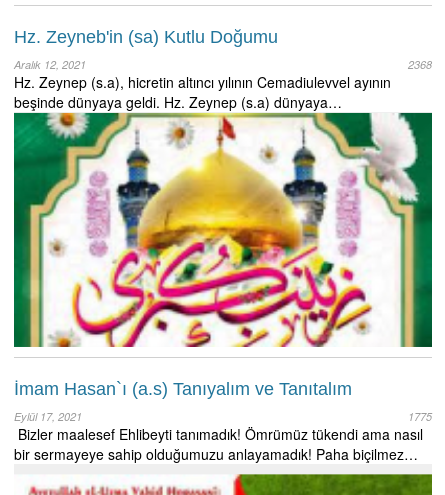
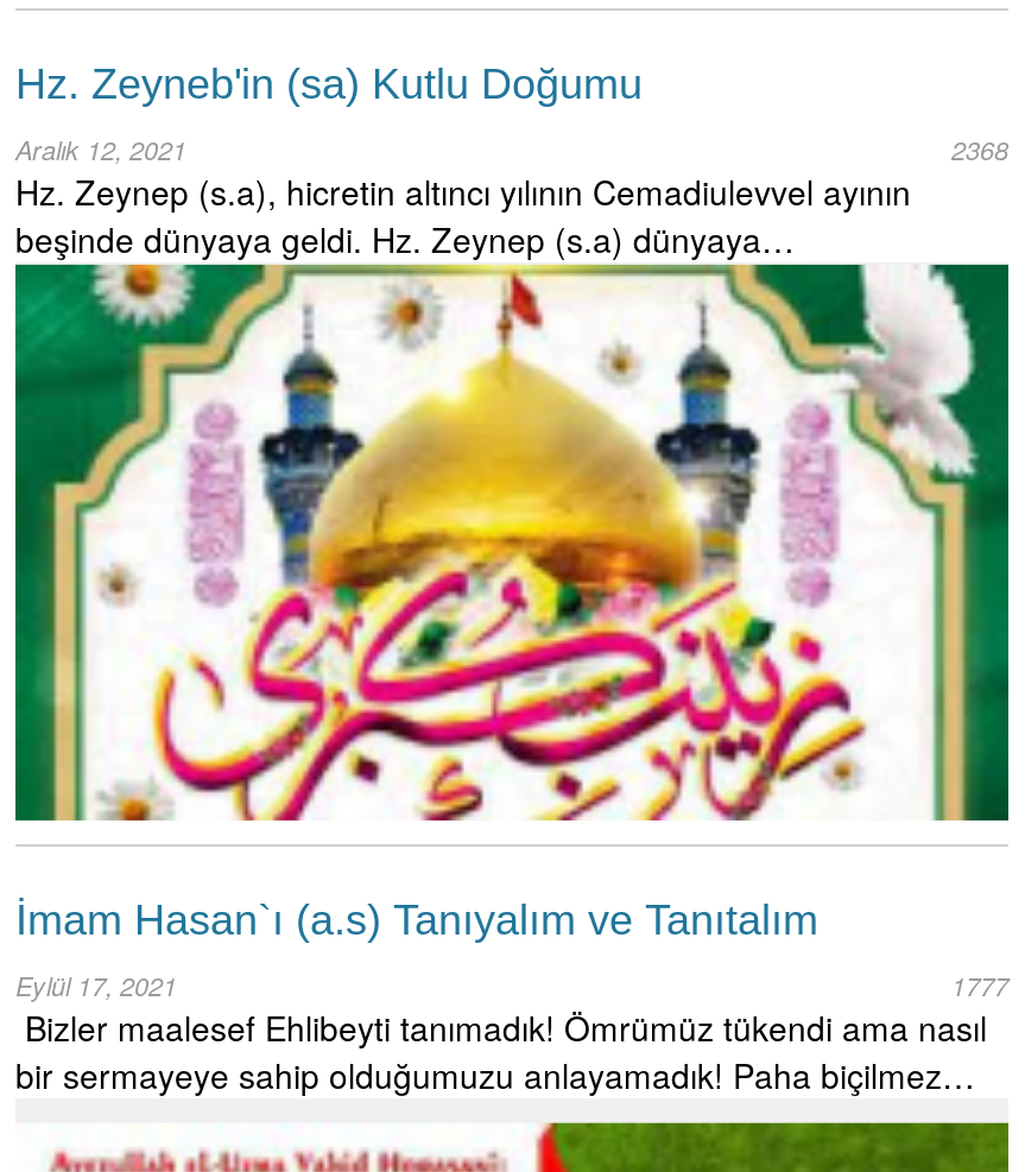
- 1775
+ 1777
